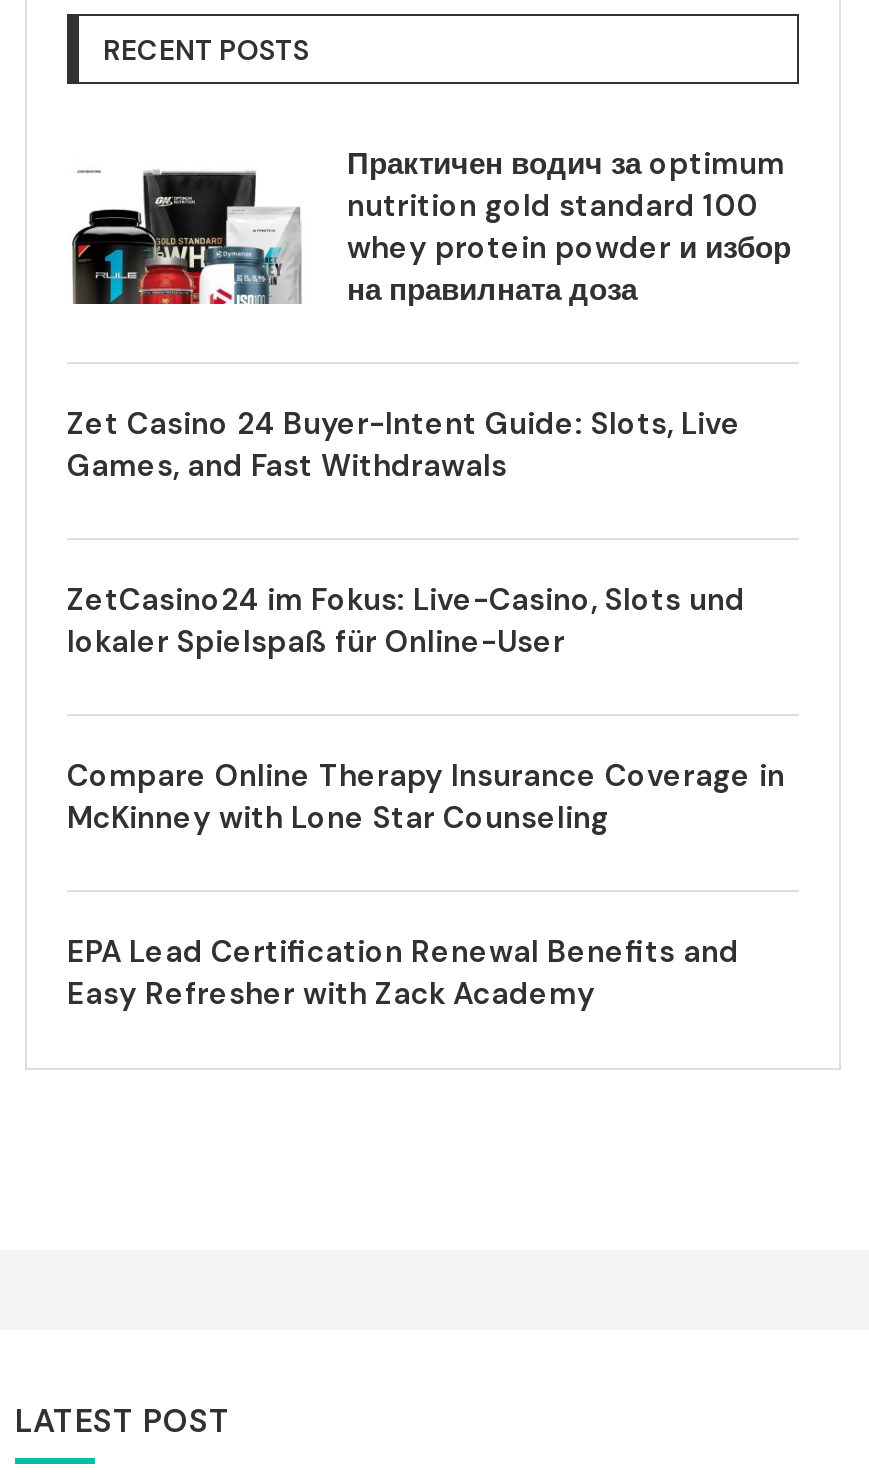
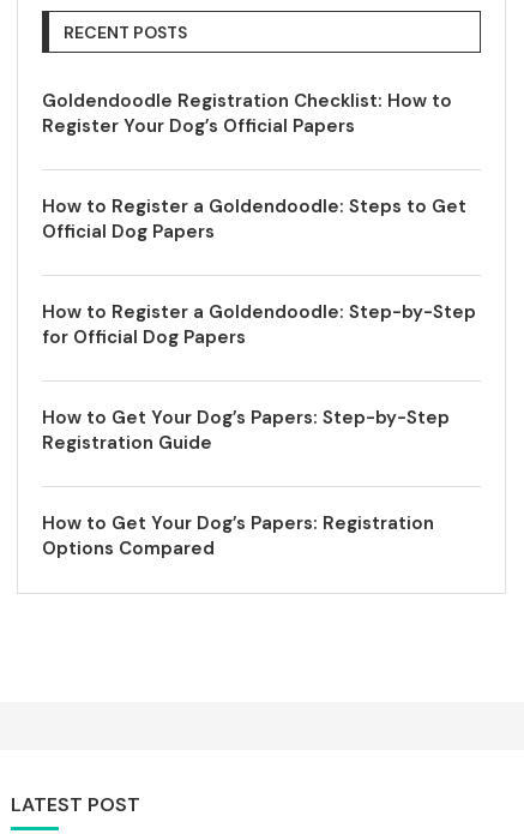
- Практичен водич за optimum
- nutrition gold standard 100
- whey protein powder и избор
- на правилната доза
+ Goldendoodle Registration Checklist: How to
+ Register Your Dog’s Official Papers

- Zet Casino 24 Buyer-Intent Guide: Slots, Live
- Games, and Fast Withdrawals
+ How to Register a Goldendoodle: Steps to Get
+ Official Dog Papers

- ZetCasino24 im Fokus: Live-Casino, Slots und
- lokaler Spielspaß für Online-User
+ How to Register a Goldendoodle: Step-by-Step
+ for Official Dog Papers

- Compare Online Therapy Insurance Coverage in
- McKinney with Lone Star Counseling
+ How to Get Your Dog’s Papers: Step-by-Step
+ Registration Guide

- EPA Lead Certification Renewal Benefits and
- Easy Refresher with Zack Academy
+ How to Get Your Dog’s Papers: Registration
+ Options Compared
